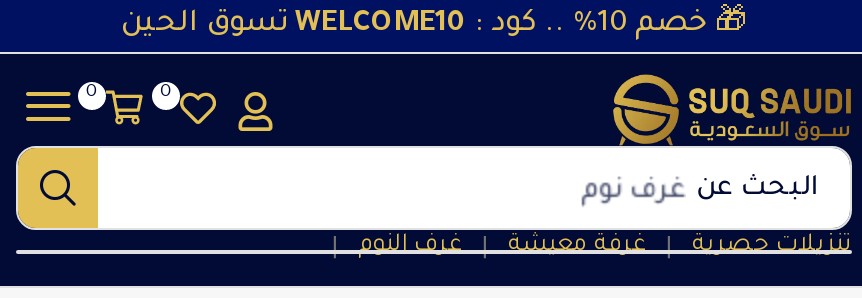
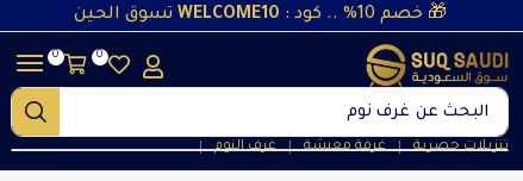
- البحث عن غرف طعام
+ البحث عن غرف نوم
